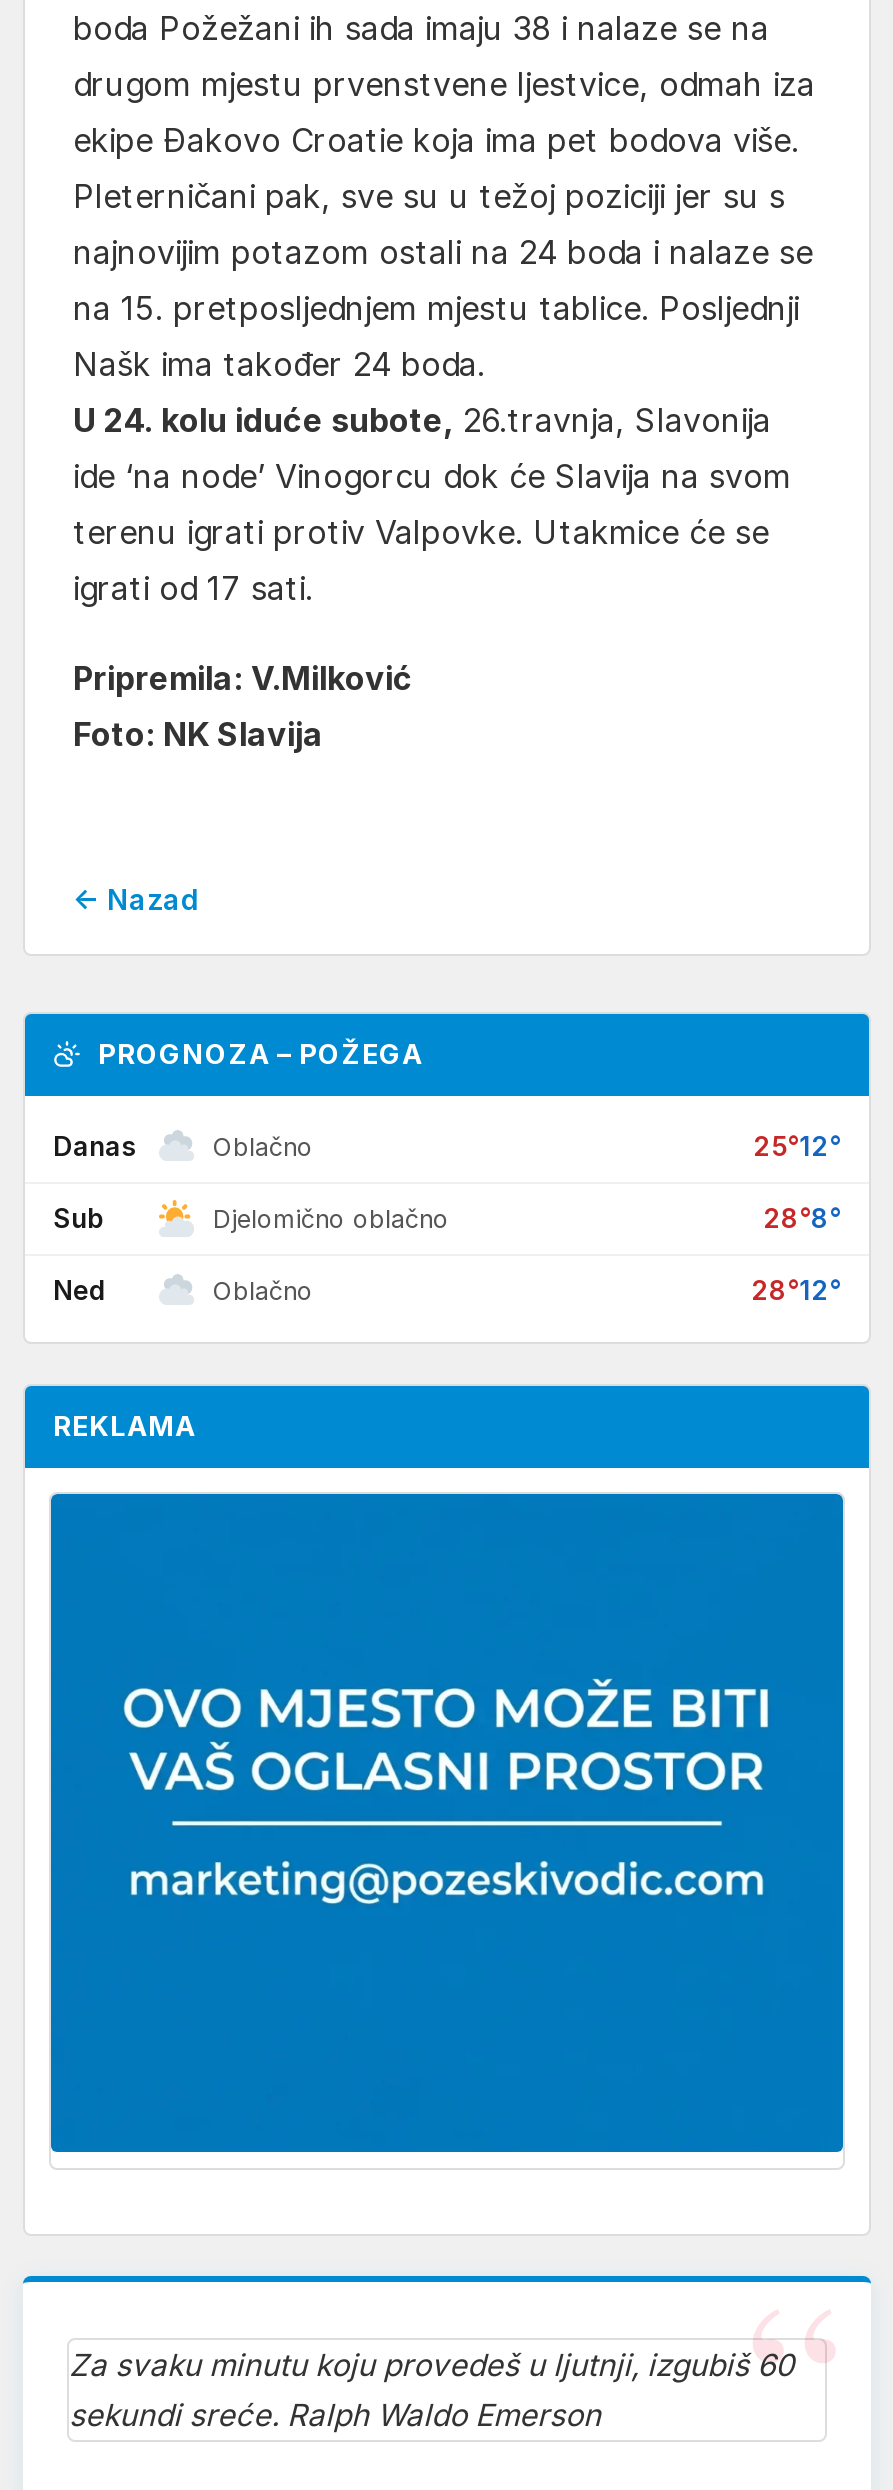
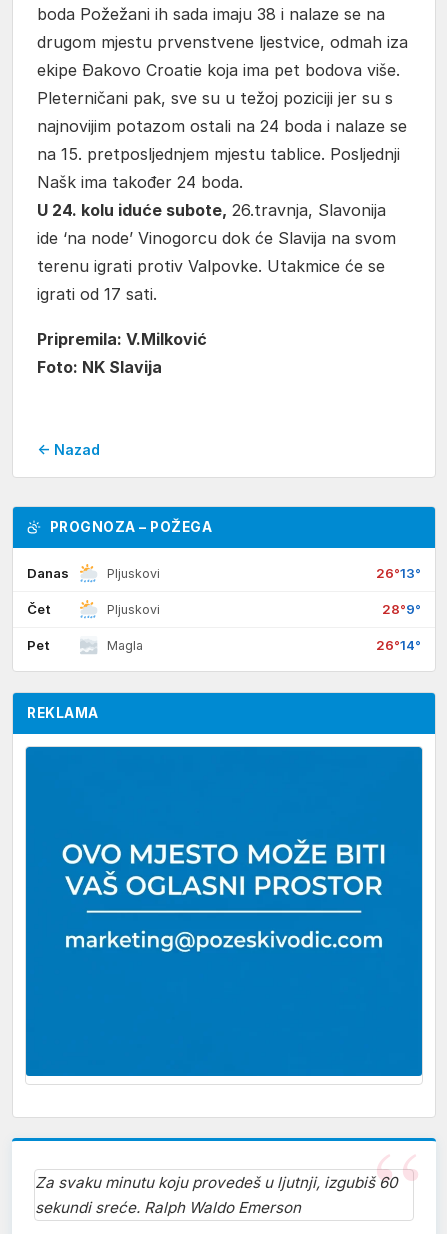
- Oblačno
- 25°12°
+ Pljuskovi
+ 26°13°

- Sub
- Djelomično oblačno
- 28°8°
+ Čet
+ Pljuskovi
+ 28°9°

- Ned
- Oblačno
- 28°12°
+ Pet
+ Magla
+ 26°14°
